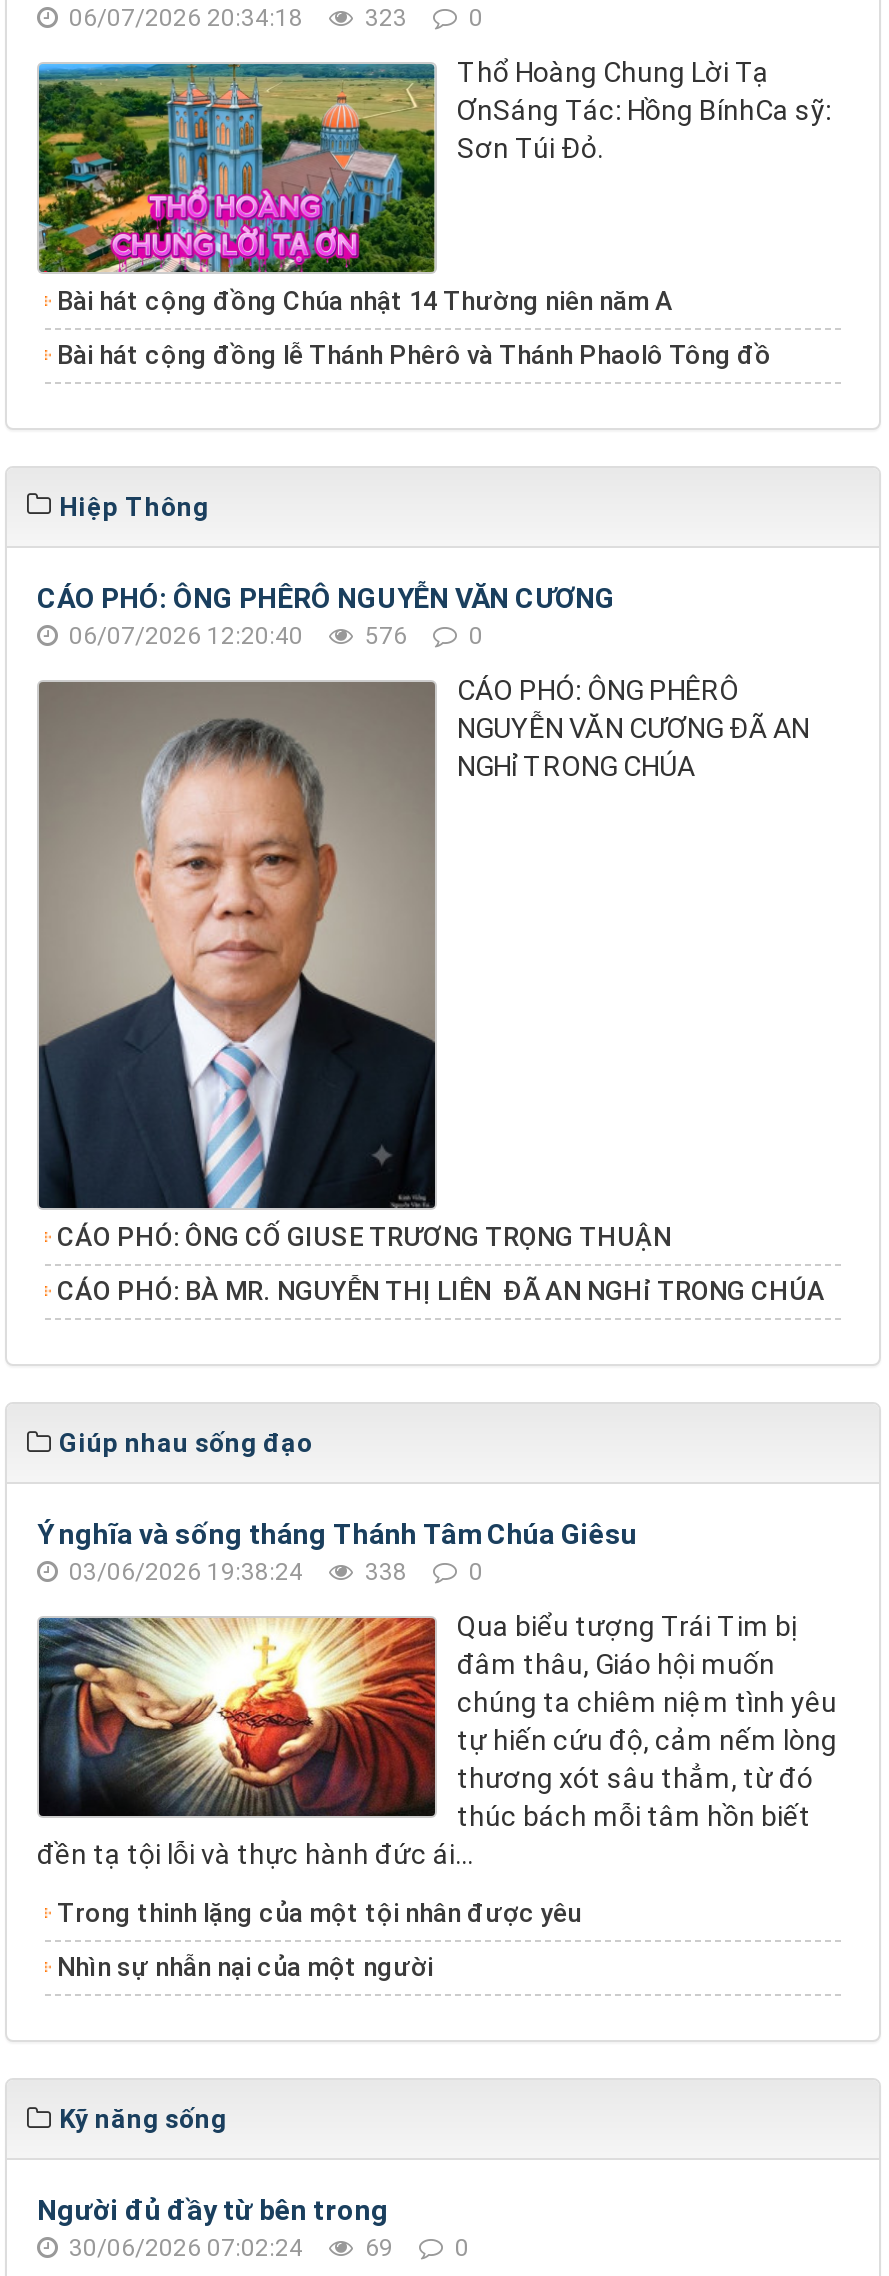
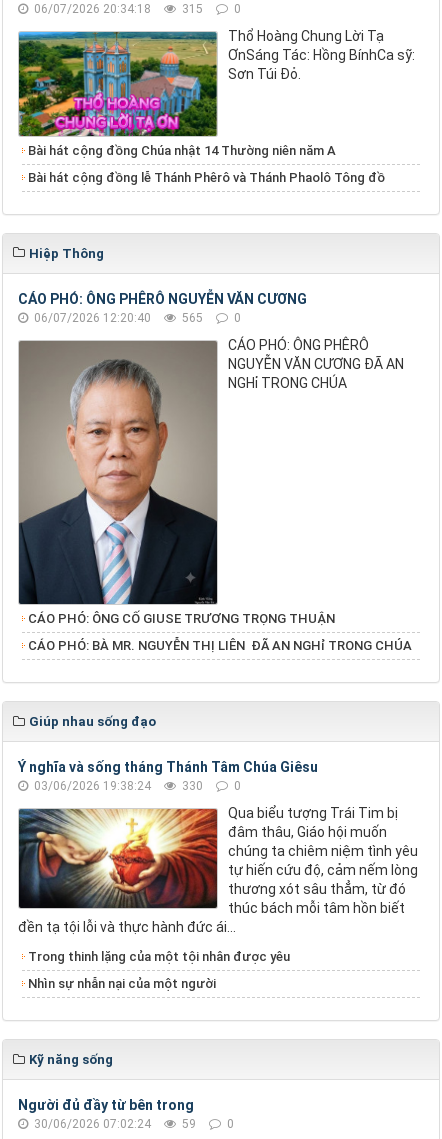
- 323
+ 315

- 06/07/2026 12:20:40 576 0
+ 06/07/2026 12:20:40 565 0

- 03/06/2026 19:38:24 338 0
+ 03/06/2026 19:38:24 330 0

- 30/06/2026 07:02:24 69 0
+ 30/06/2026 07:02:24 59 0
